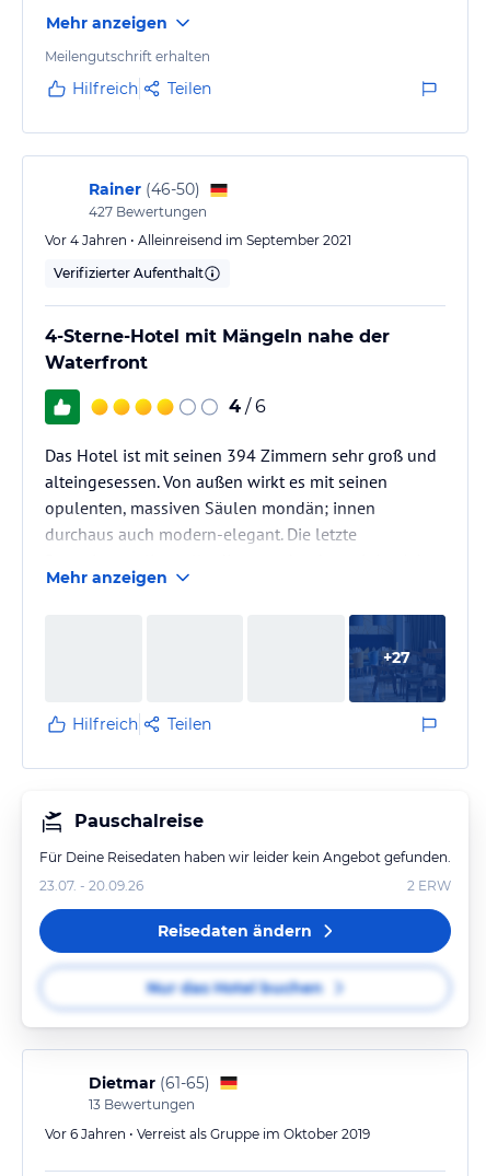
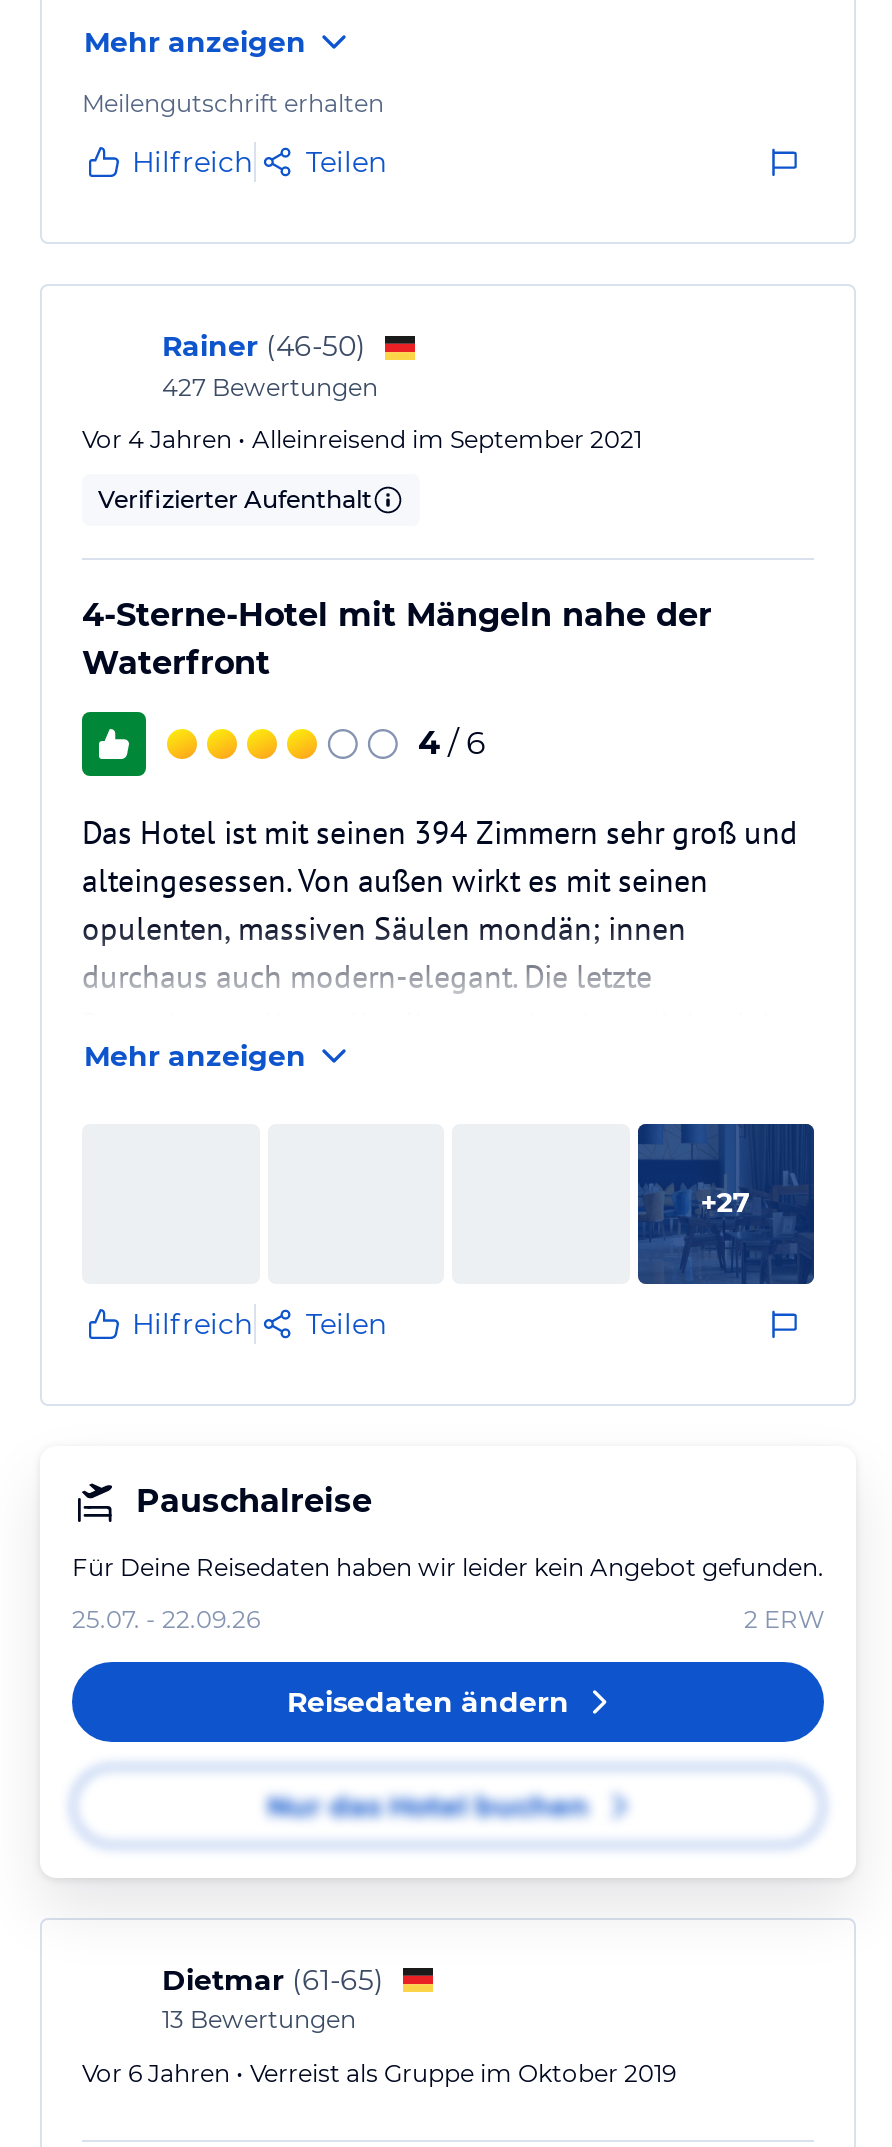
- 23.07. - 20.09.26
+ 25.07. - 22.09.26
